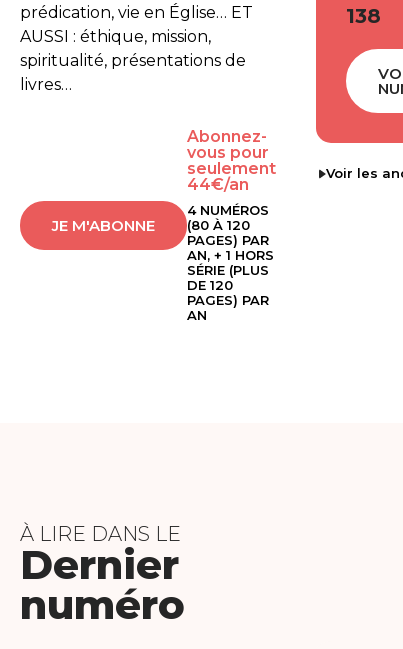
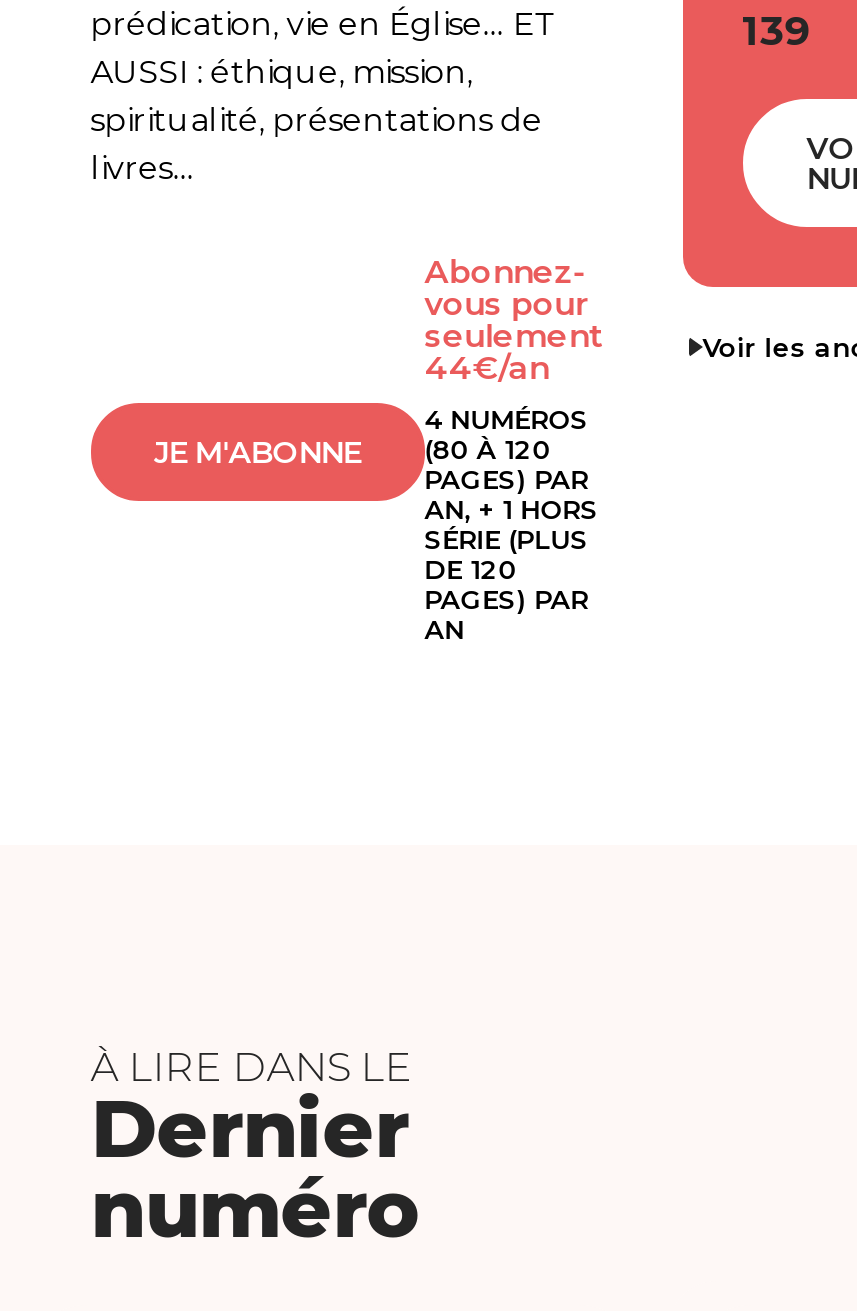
- 138
+ 139
